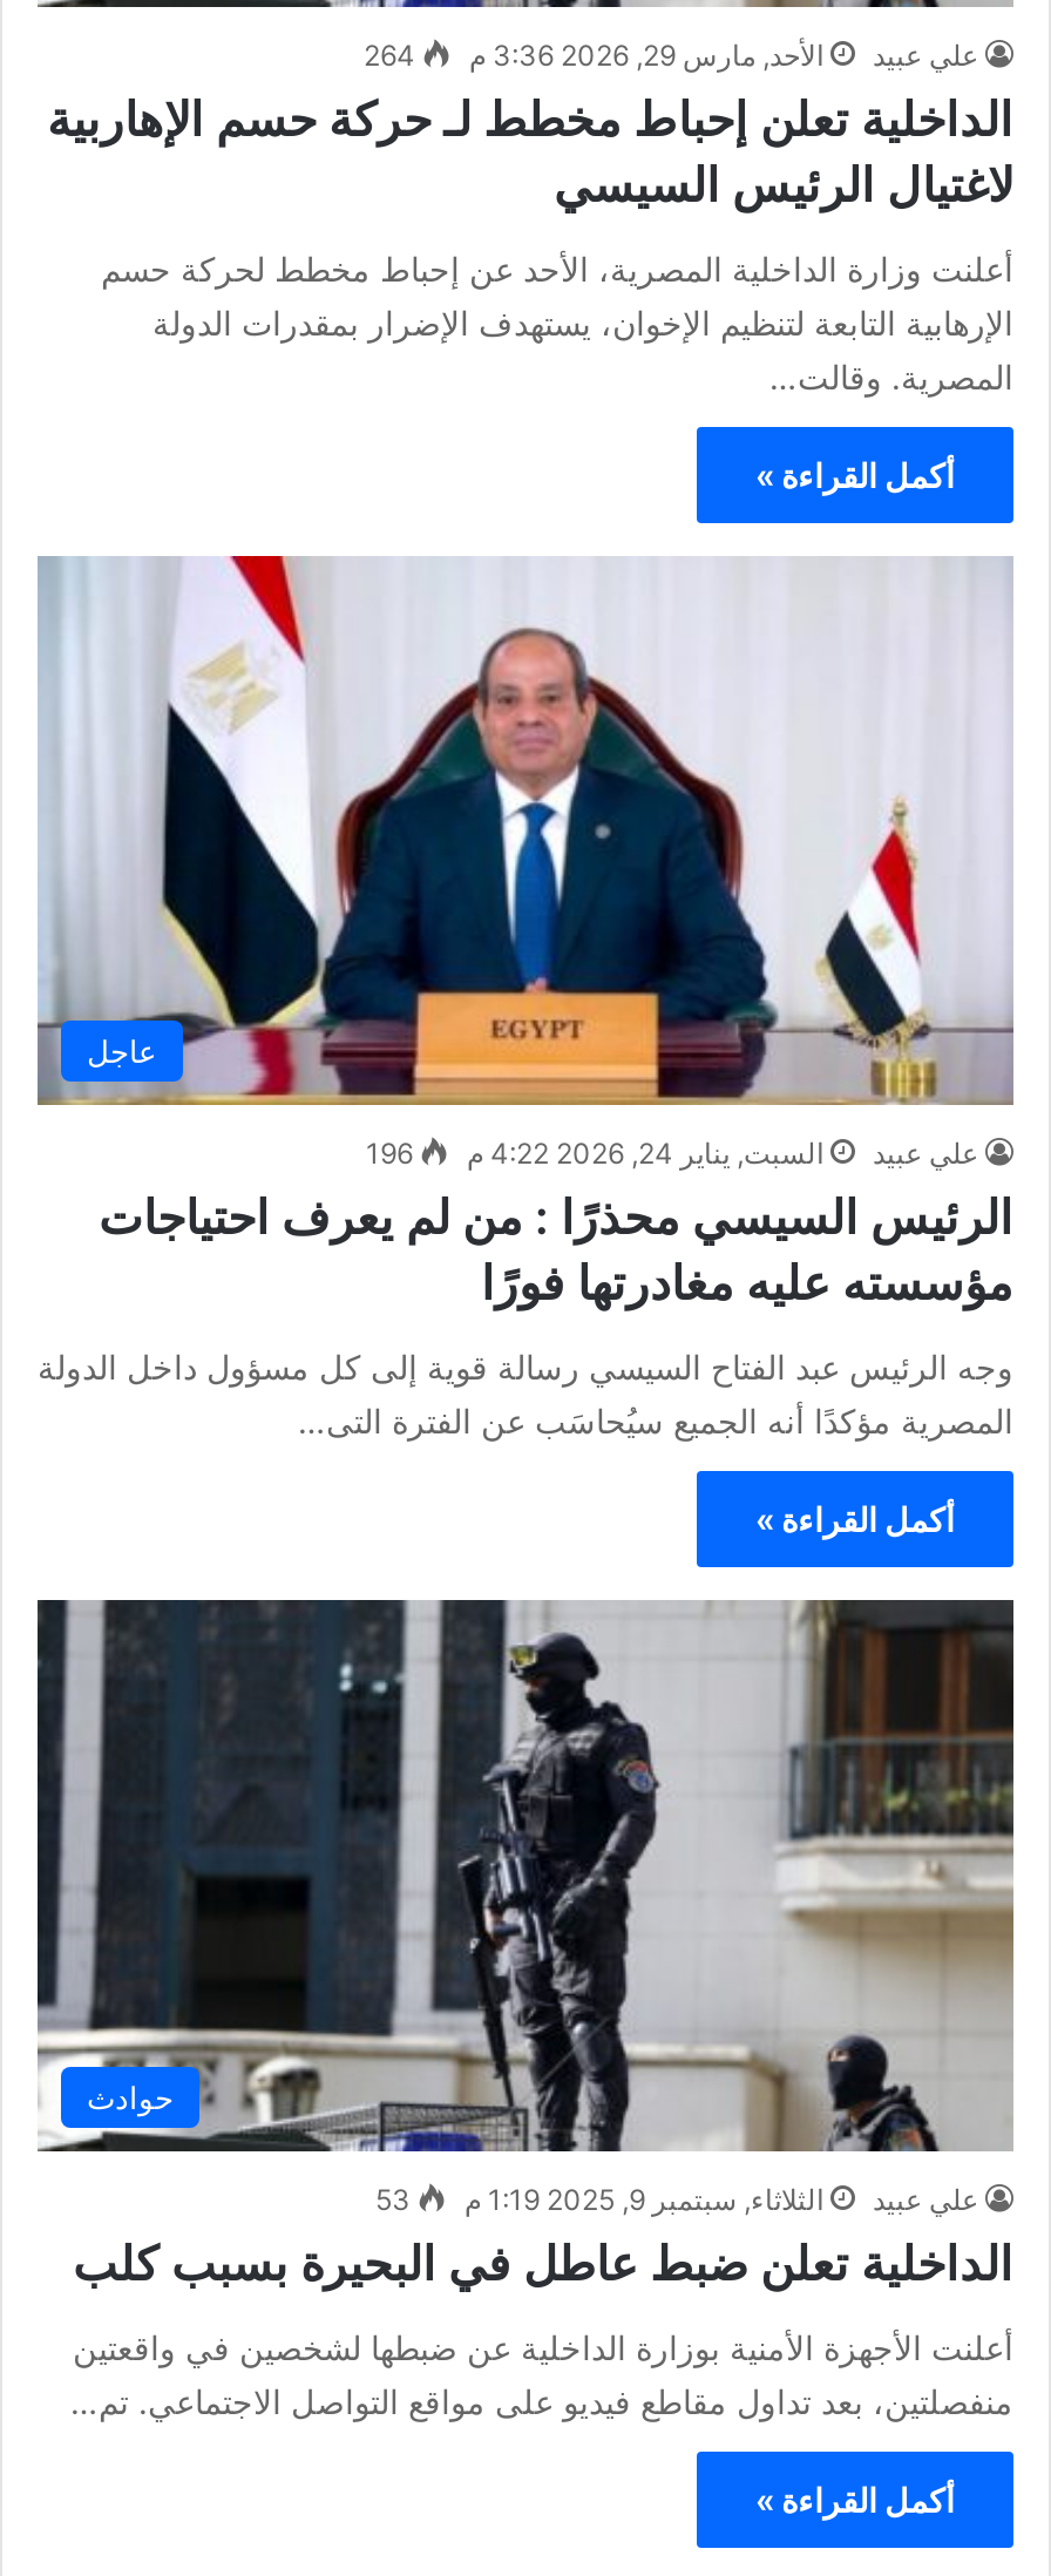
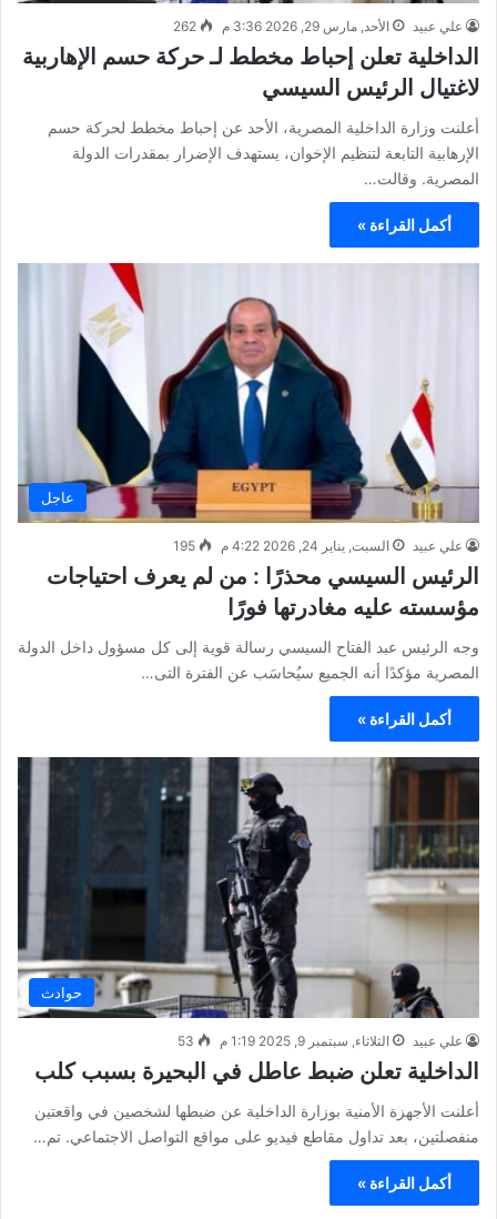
- 264
+ 262

- 196
+ 195
